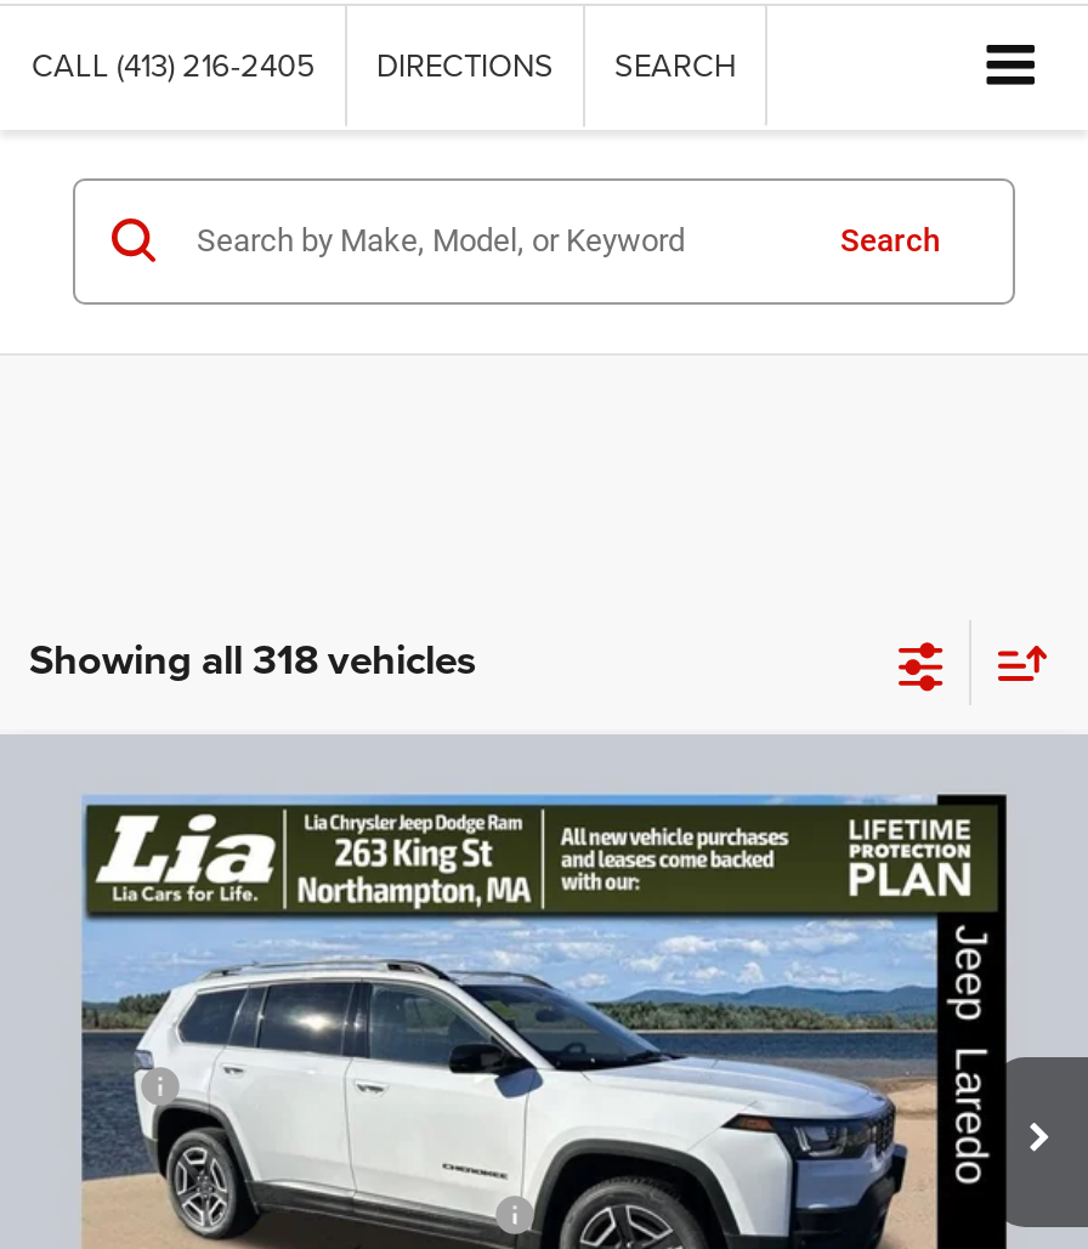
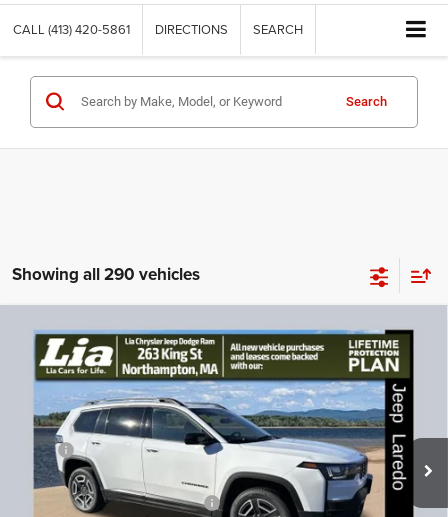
- CALL (413) 216-2405 DIRECTIONS SEARCH
+ CALL (413) 420-5861 DIRECTIONS SEARCH

- Showing all 318 vehicles
+ Showing all 290 vehicles
